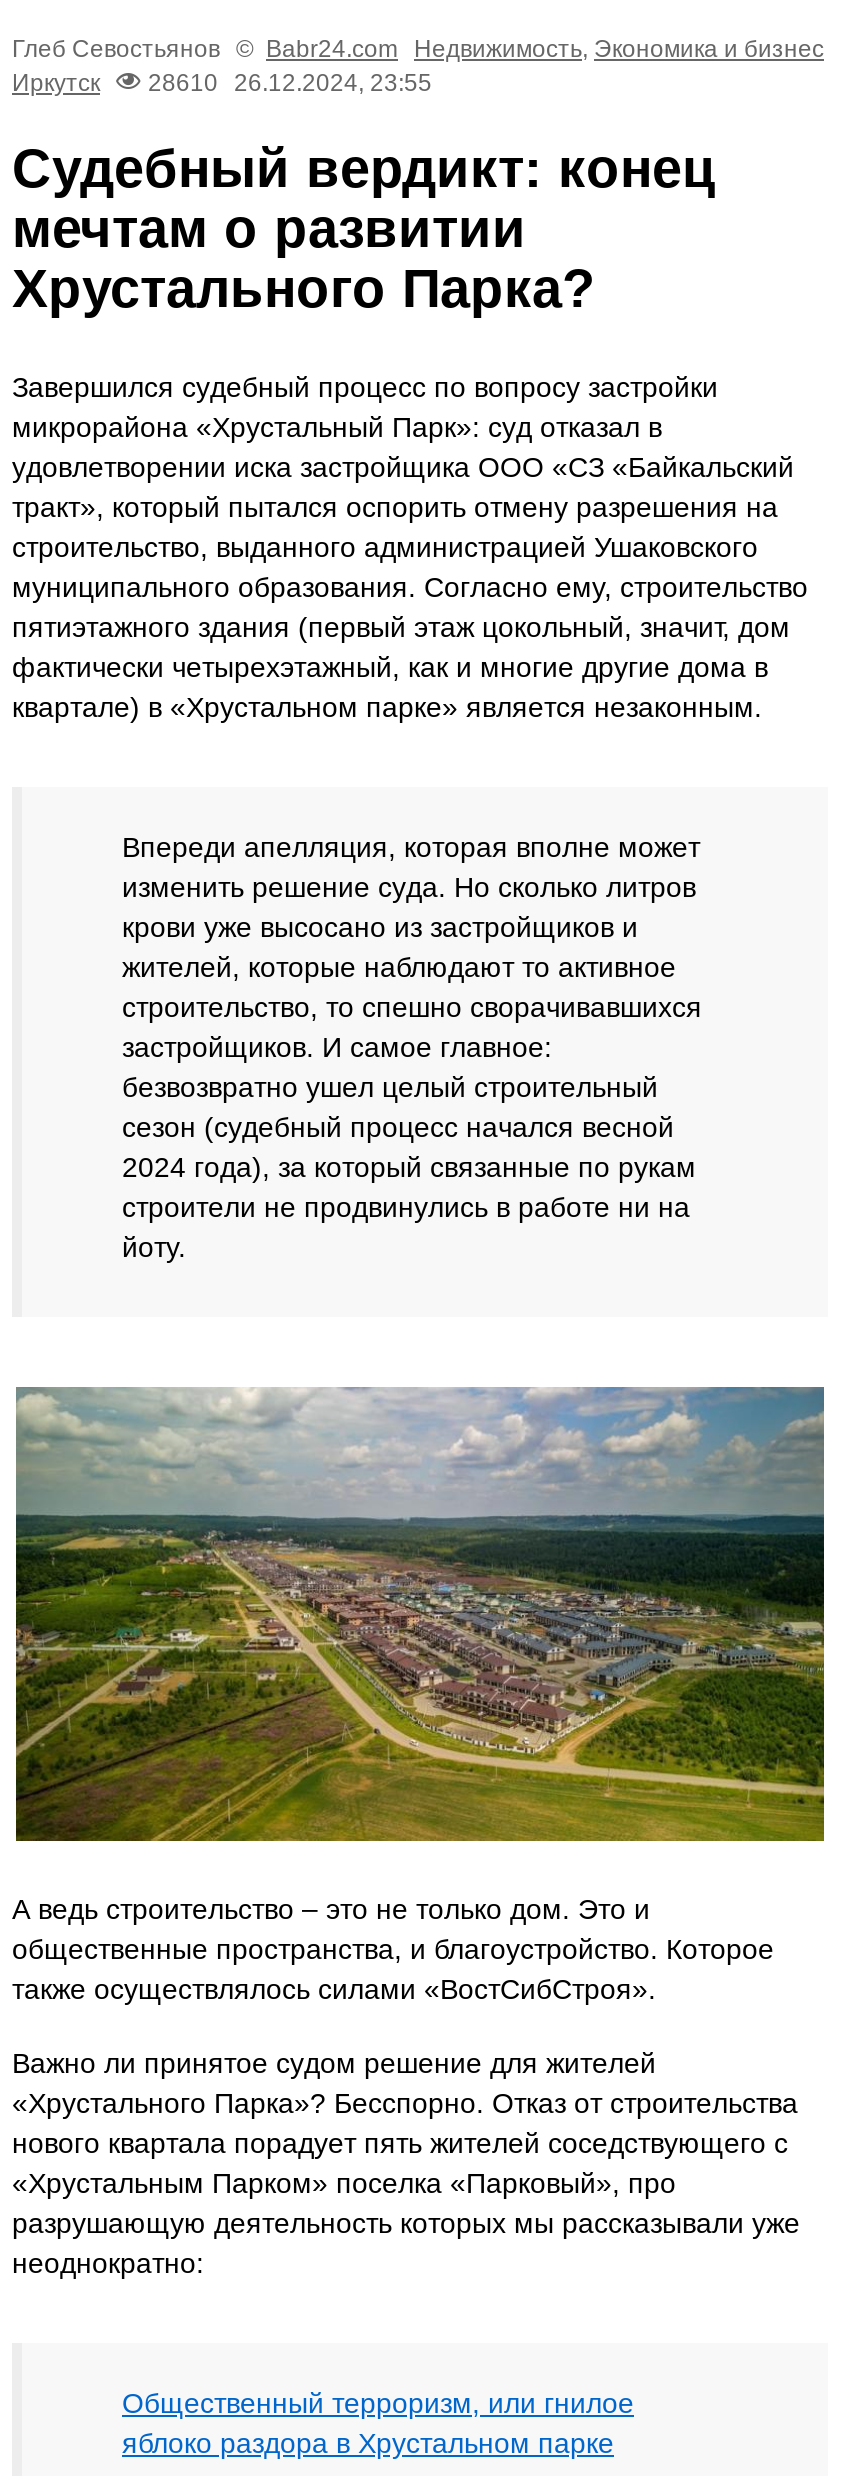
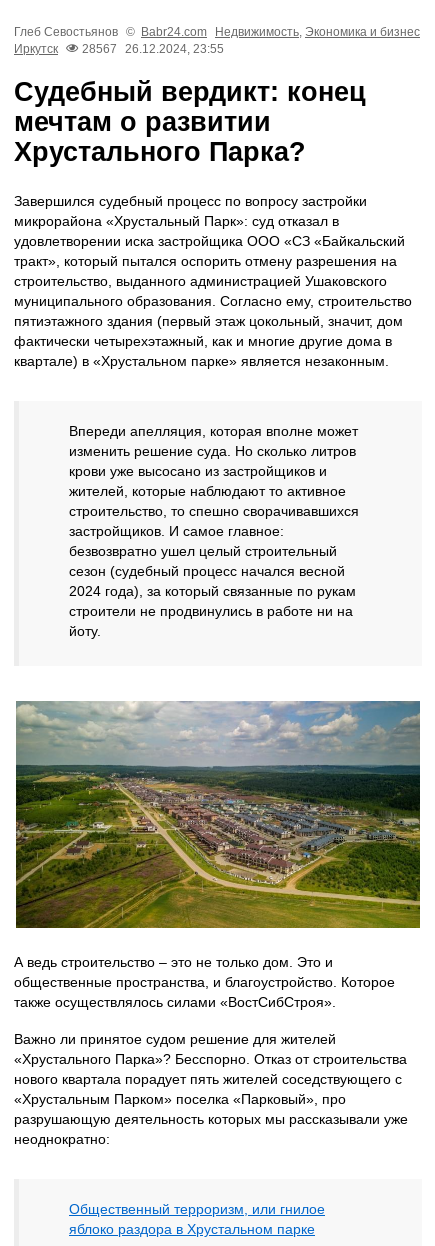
- Иркутск 28610 26.12.2024, 23:55
+ Иркутск 28567 26.12.2024, 23:55
